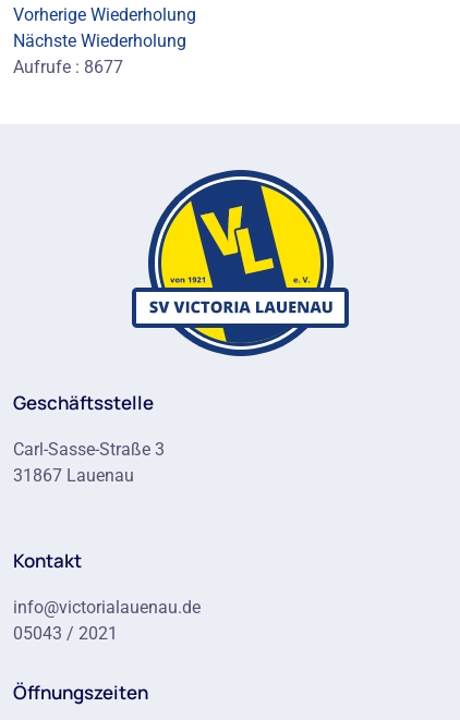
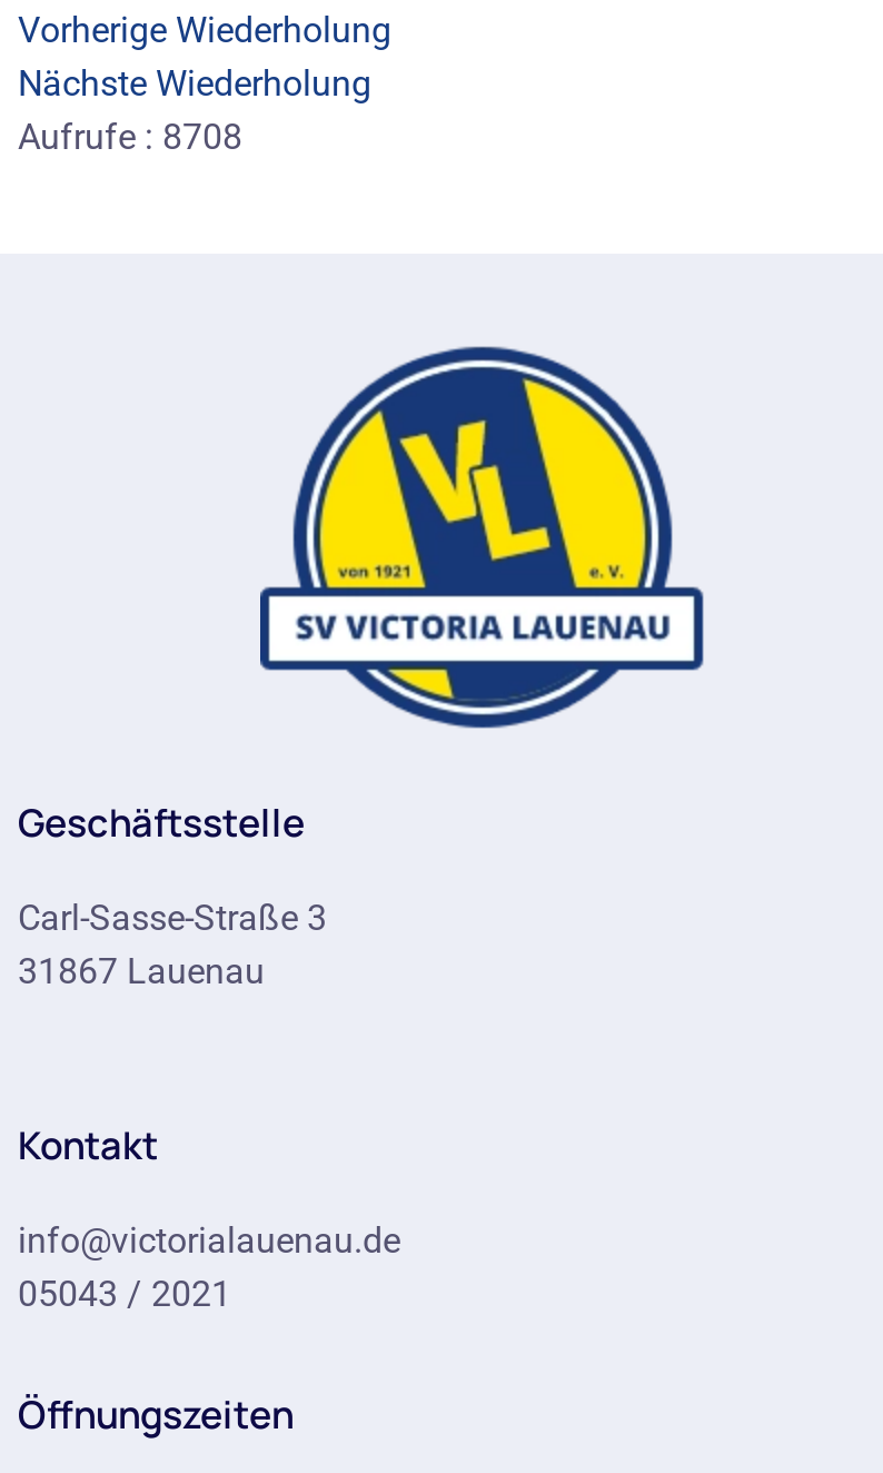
- Aufrufe: 8677
+ Aufrufe: 8708
